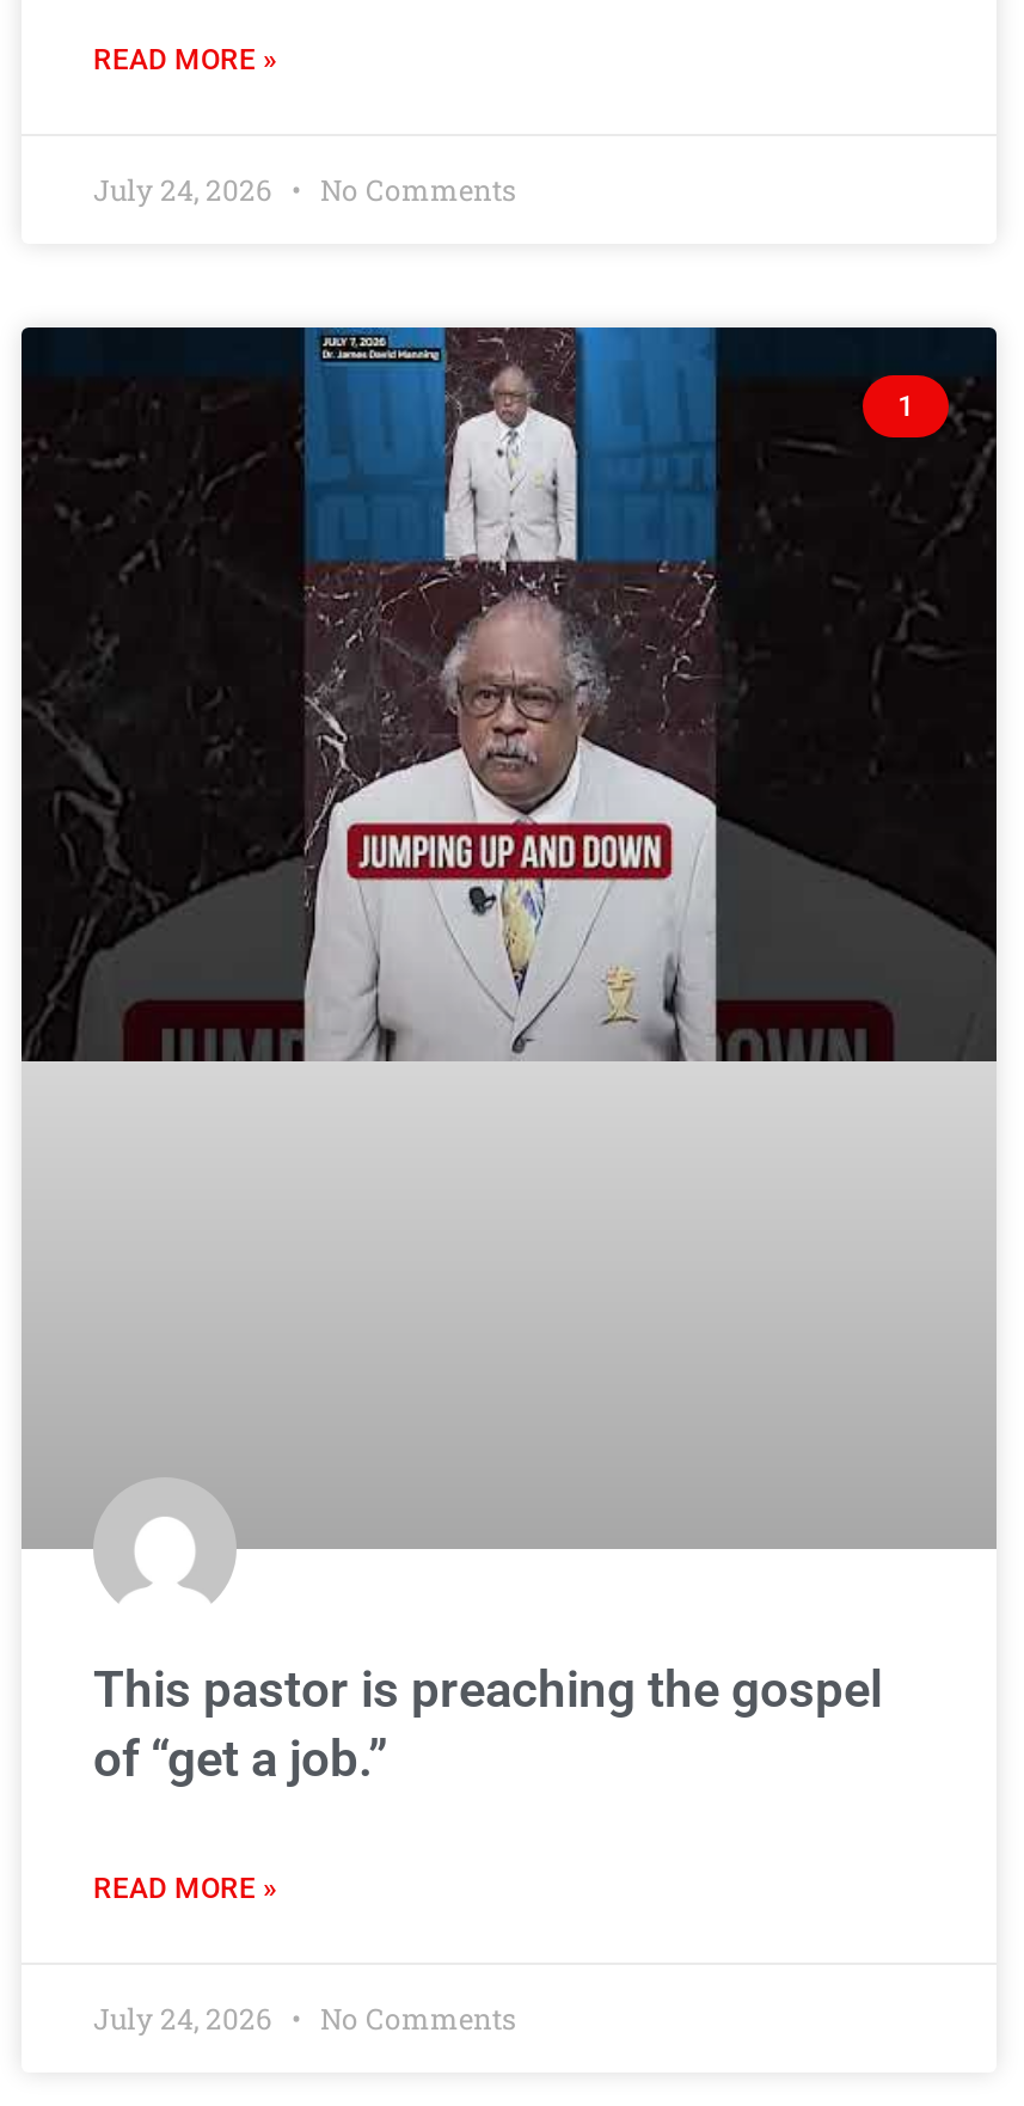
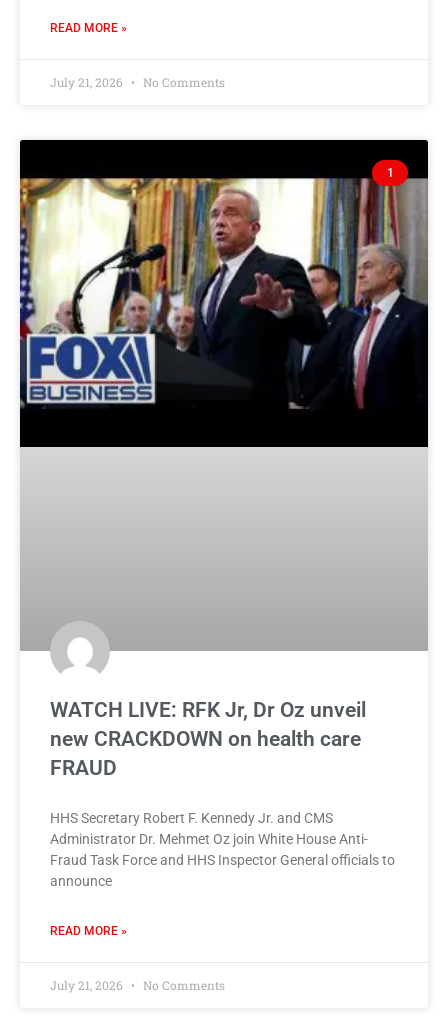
- July 24, 2026 No Comments
+ July 21, 2026 No Comments

- [image]
+ [image]

- This pastor is preaching the gospel
- of “get a job.”
+ WATCH LIVE: RFK Jr, Dr Oz unveil
+ new CRACKDOWN on health care
+ FRAUD
+ HHS Secretary Robert F. Kennedy Jr. and CMS
+ Administrator Dr. Mehmet Oz join White House Anti-
+ Fraud Task Force and HHS Inspector General officials to
+ announce

- July 24, 2026 No Comments
+ July 21, 2026 No Comments
